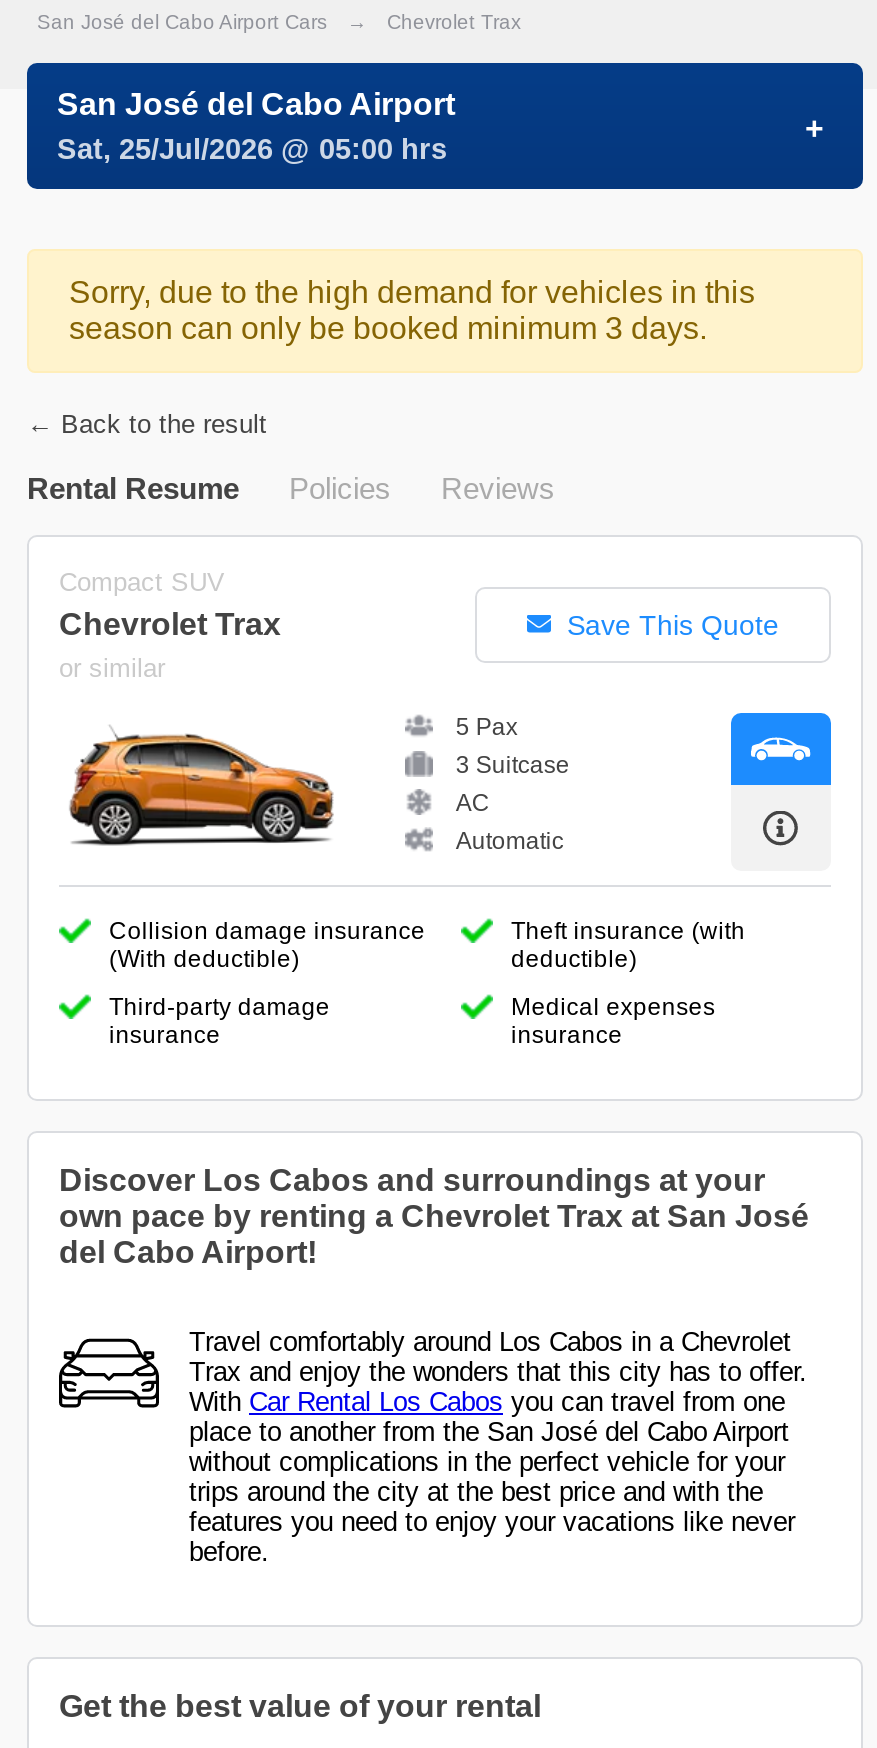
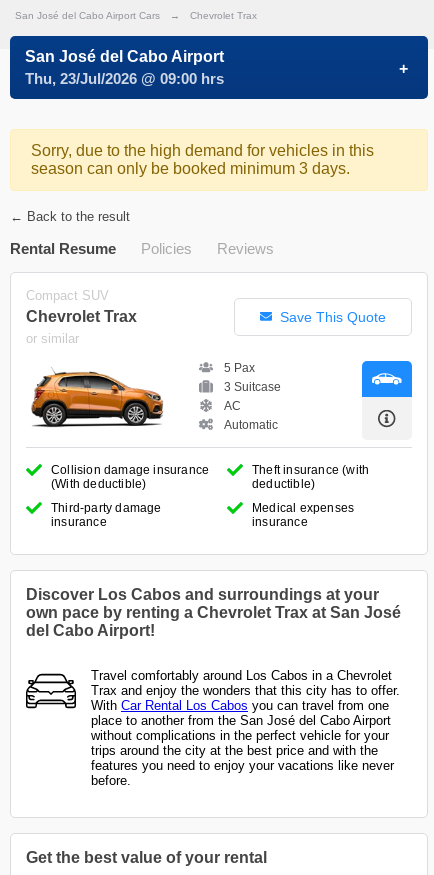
- Sat, 25/Jul/2026 @ 05:00 hrs
+ Thu, 23/Jul/2026 @ 09:00 hrs
